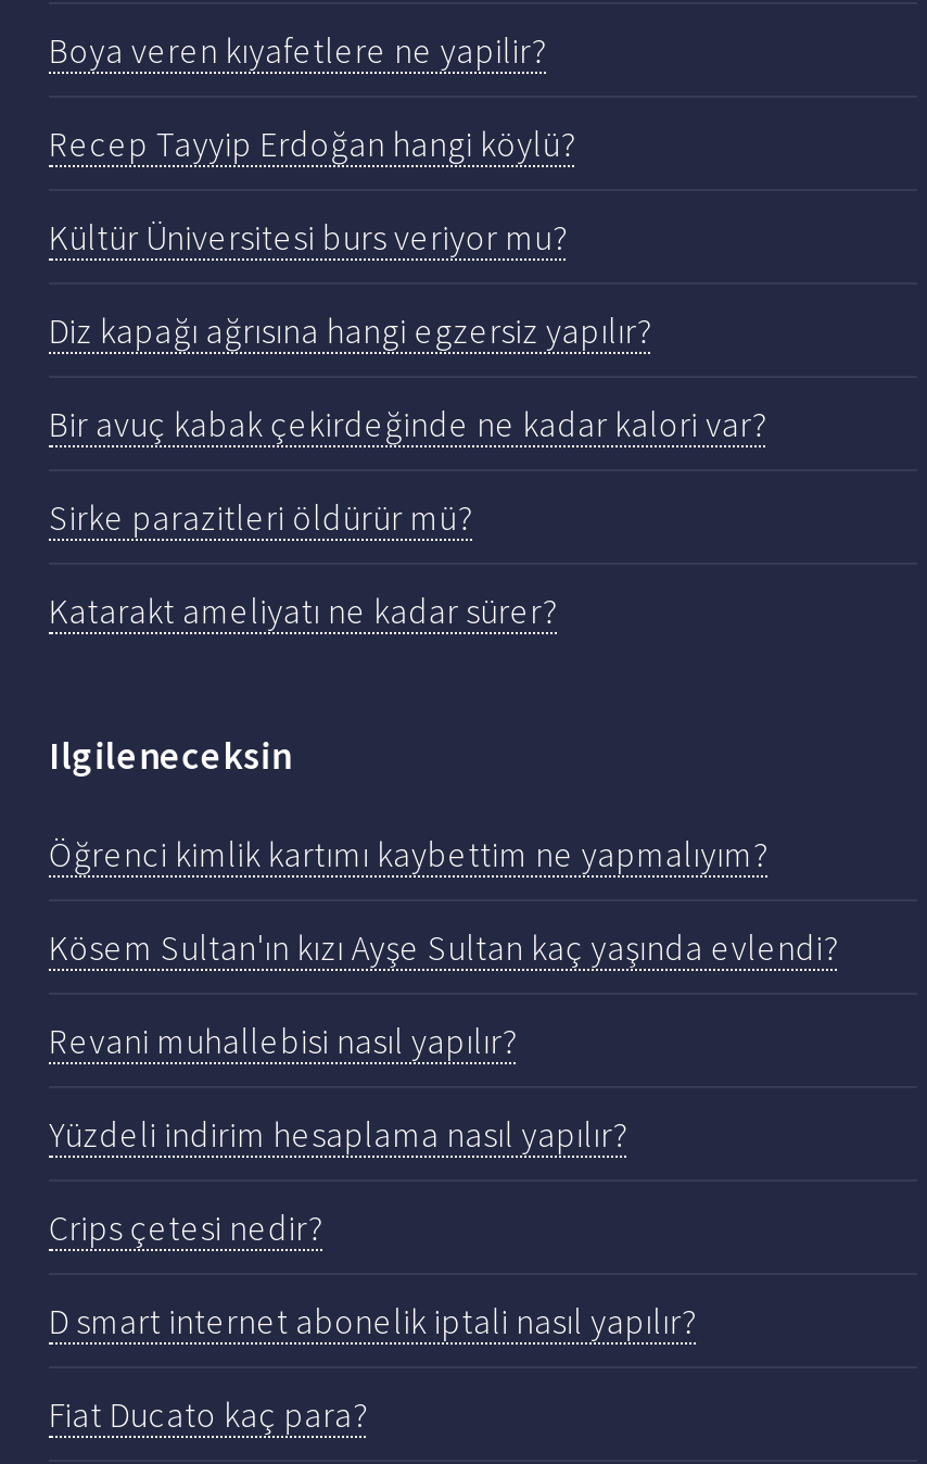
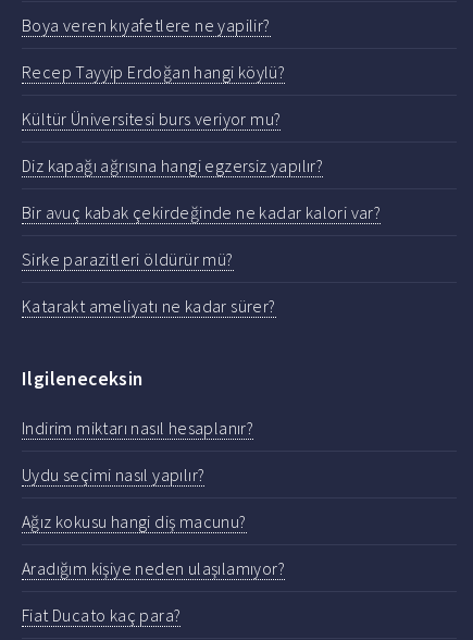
- Öğrenci kimlik kartımı kaybettim ne yapmalıyım?
- Kösem Sultan'ın kızı Ayşe Sultan kaç yaşında evlendi?
- Revani muhallebisi nasıl yapılır?
- Yüzdeli indirim hesaplama nasıl yapılır?
- Crips çetesi nedir?
- D smart internet abonelik iptali nasıl yapılır?
+ Indirim miktarı nasıl hesaplanır?
+ Uydu seçimi nasıl yapılır?
+ Ağız kokusu hangi diş macunu?
+ Aradığım kişiye neden ulaşılamıyor?
